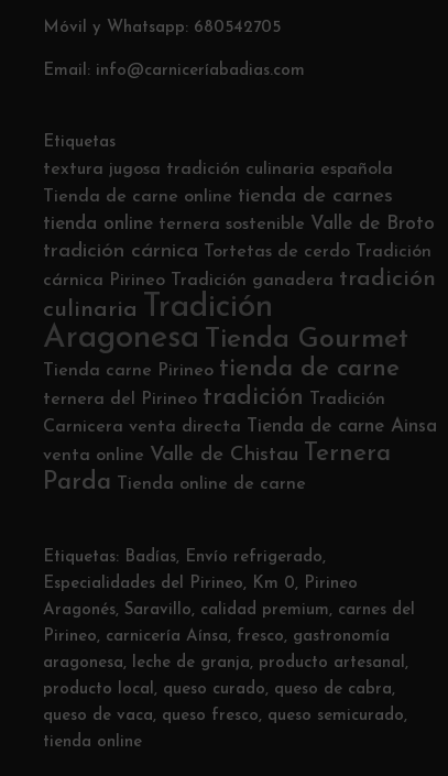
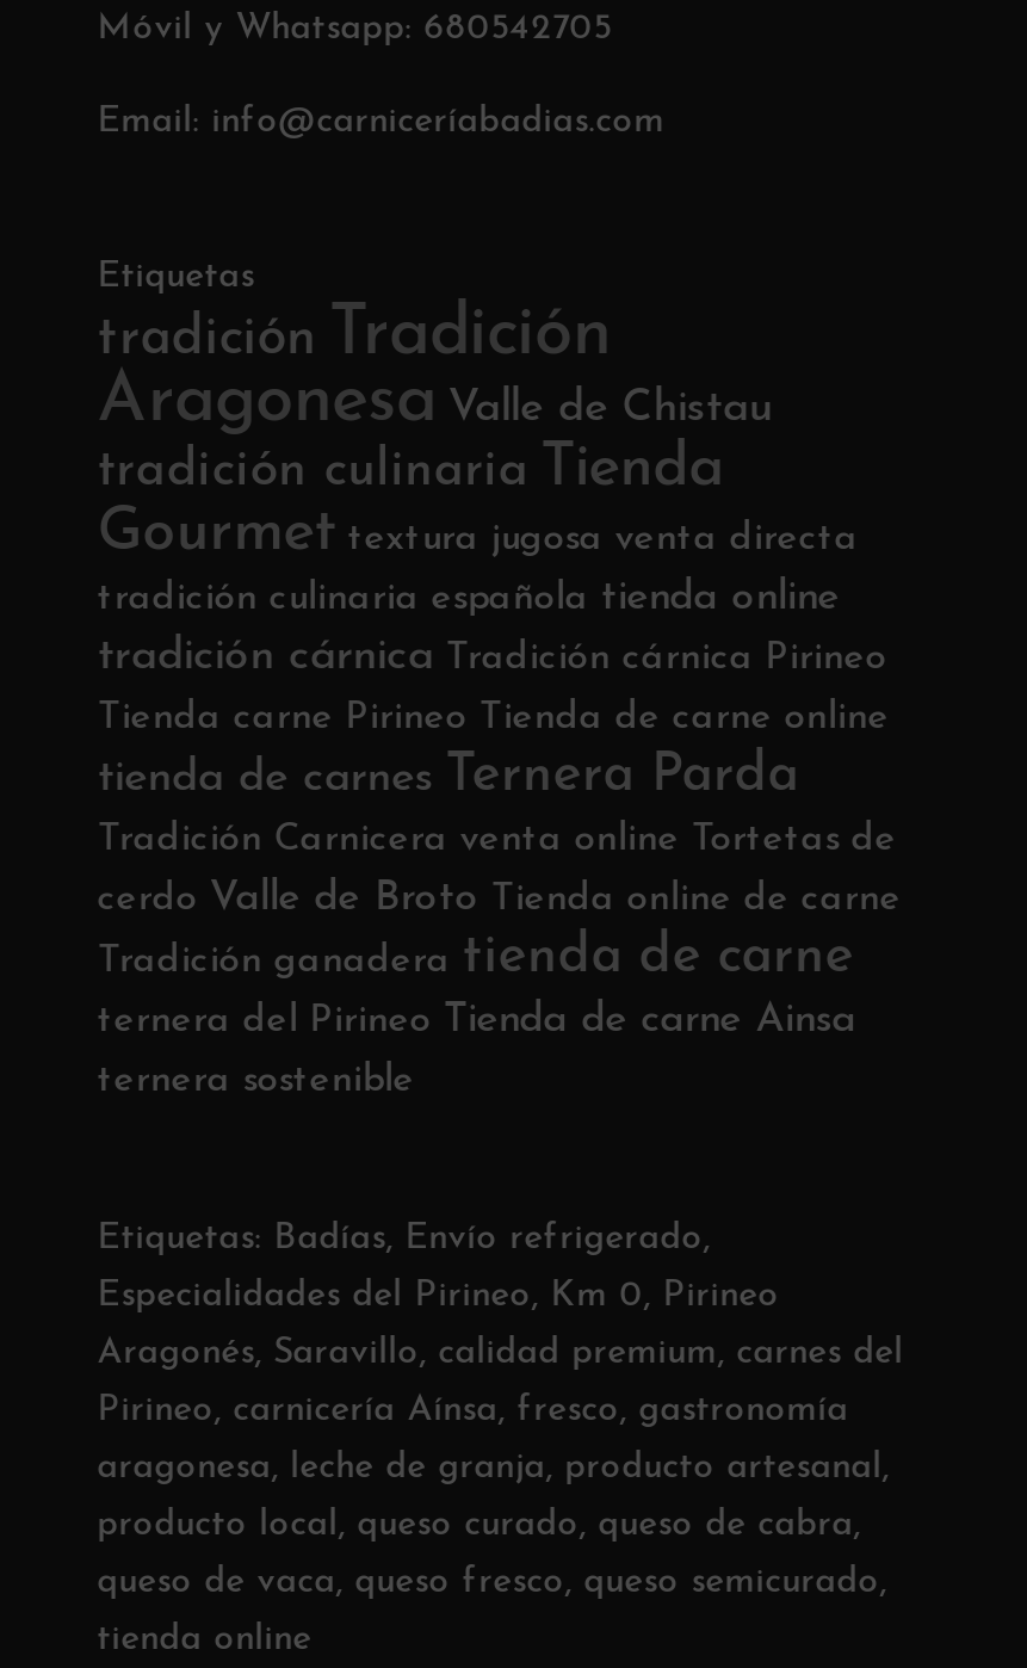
- textura jugosa tradición culinaria española
- Tienda de carne online tienda de carnes
- tienda online ternera sostenible Valle de Broto
- tradición cárnica Tortetas de cerdo Tradición
- cárnica Pirineo Tradición ganadera tradición
- culinaria Tradición
- Aragonesa Tienda Gourmet
- Tienda carne Pirineo tienda de carne
- ternera del Pirineo tradición Tradición
- Carnicera venta directa Tienda de carne Ainsa
- venta online Valle de Chistau Ternera
- Parda Tienda online de carne
+ tradición Tradición
+ Aragonesa Valle de Chistau
+ tradición culinaria Tienda
+ Gourmet textura jugosa venta directa
+ tradición culinaria española tienda online
+ tradición cárnica Tradición cárnica Pirineo
+ Tienda carne Pirineo Tienda de carne online
+ tienda de carnes Ternera Parda
+ Tradición Carnicera venta online Tortetas de
+ cerdo Valle de Broto Tienda online de carne
+ Tradición ganadera tienda de carne
+ ternera del Pirineo Tienda de carne Ainsa
+ ternera sostenible
